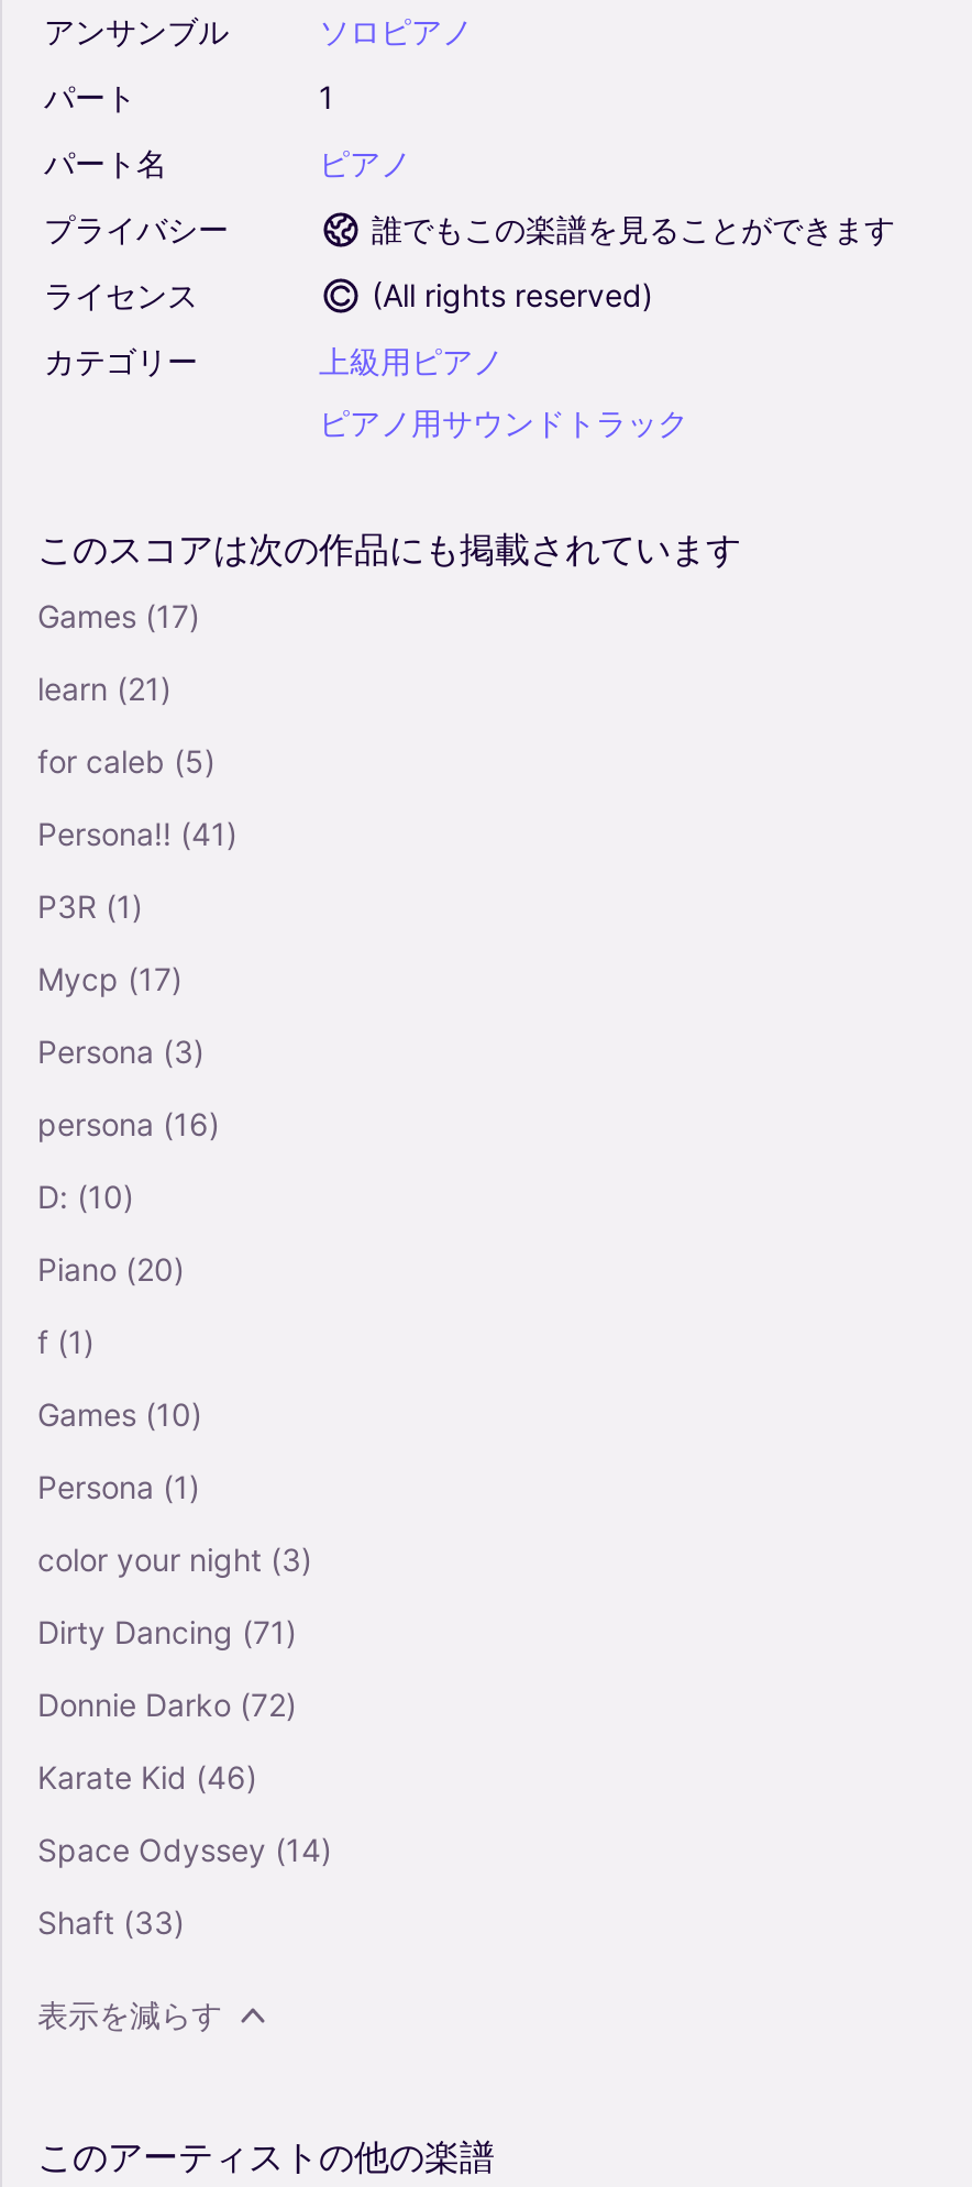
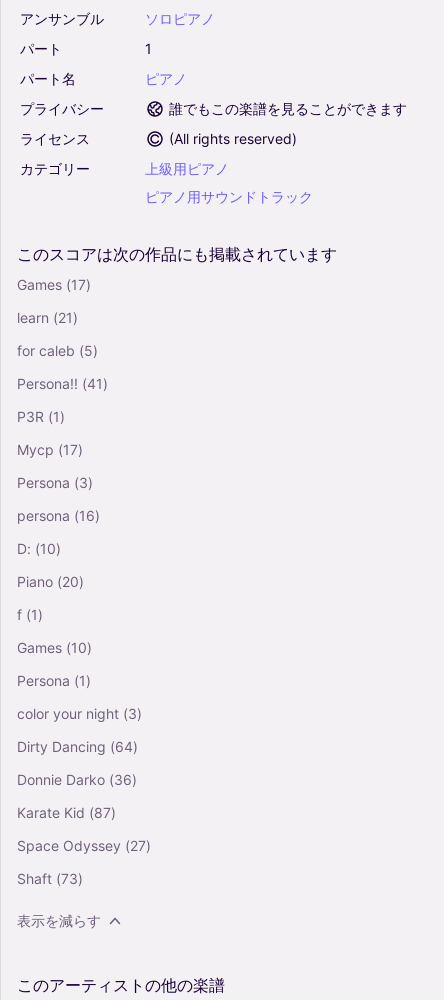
- Dirty Dancing (71)
+ Dirty Dancing (64)

- Donnie Darko (72)
+ Donnie Darko (36)

- Karate Kid (46)
+ Karate Kid (87)

- Space Odyssey (14)
+ Space Odyssey (27)

- Shaft (33)
+ Shaft (73)
